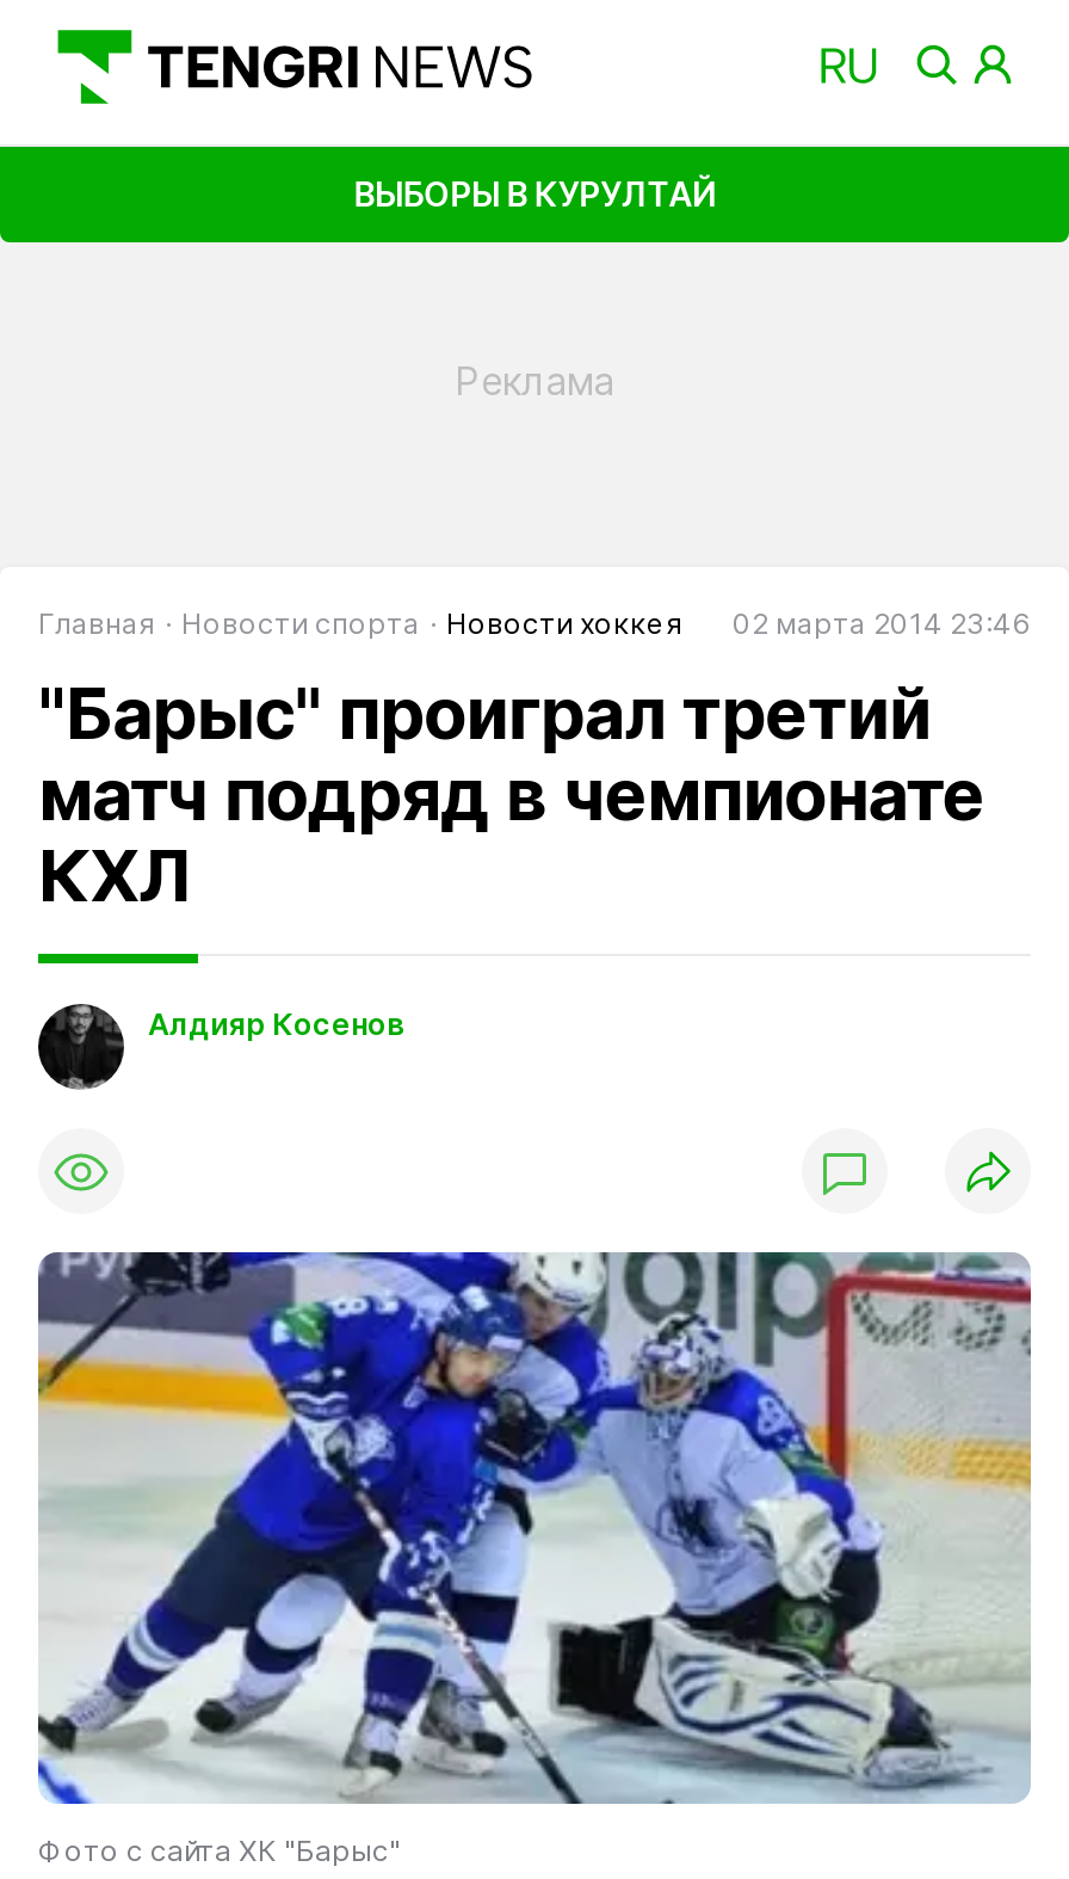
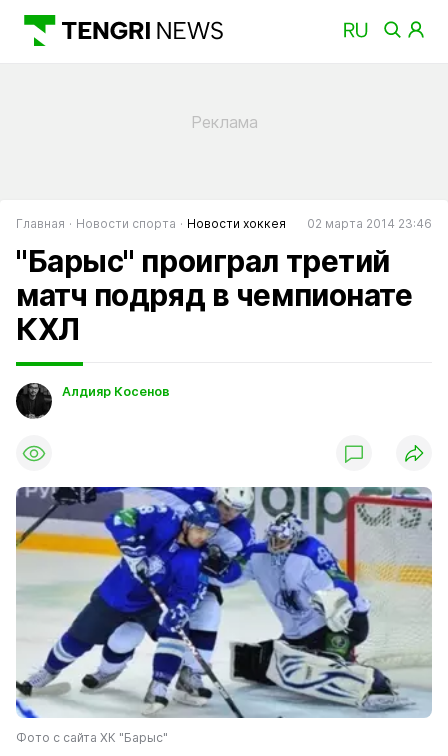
- ВЫБОРЫ В КУРУЛТАЙ
